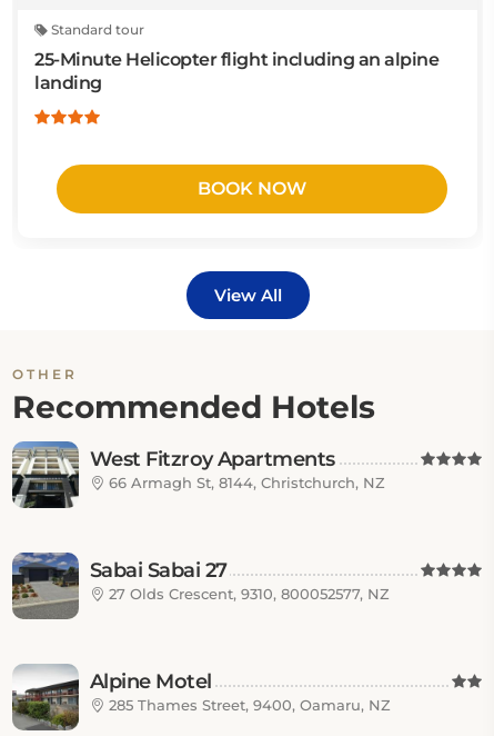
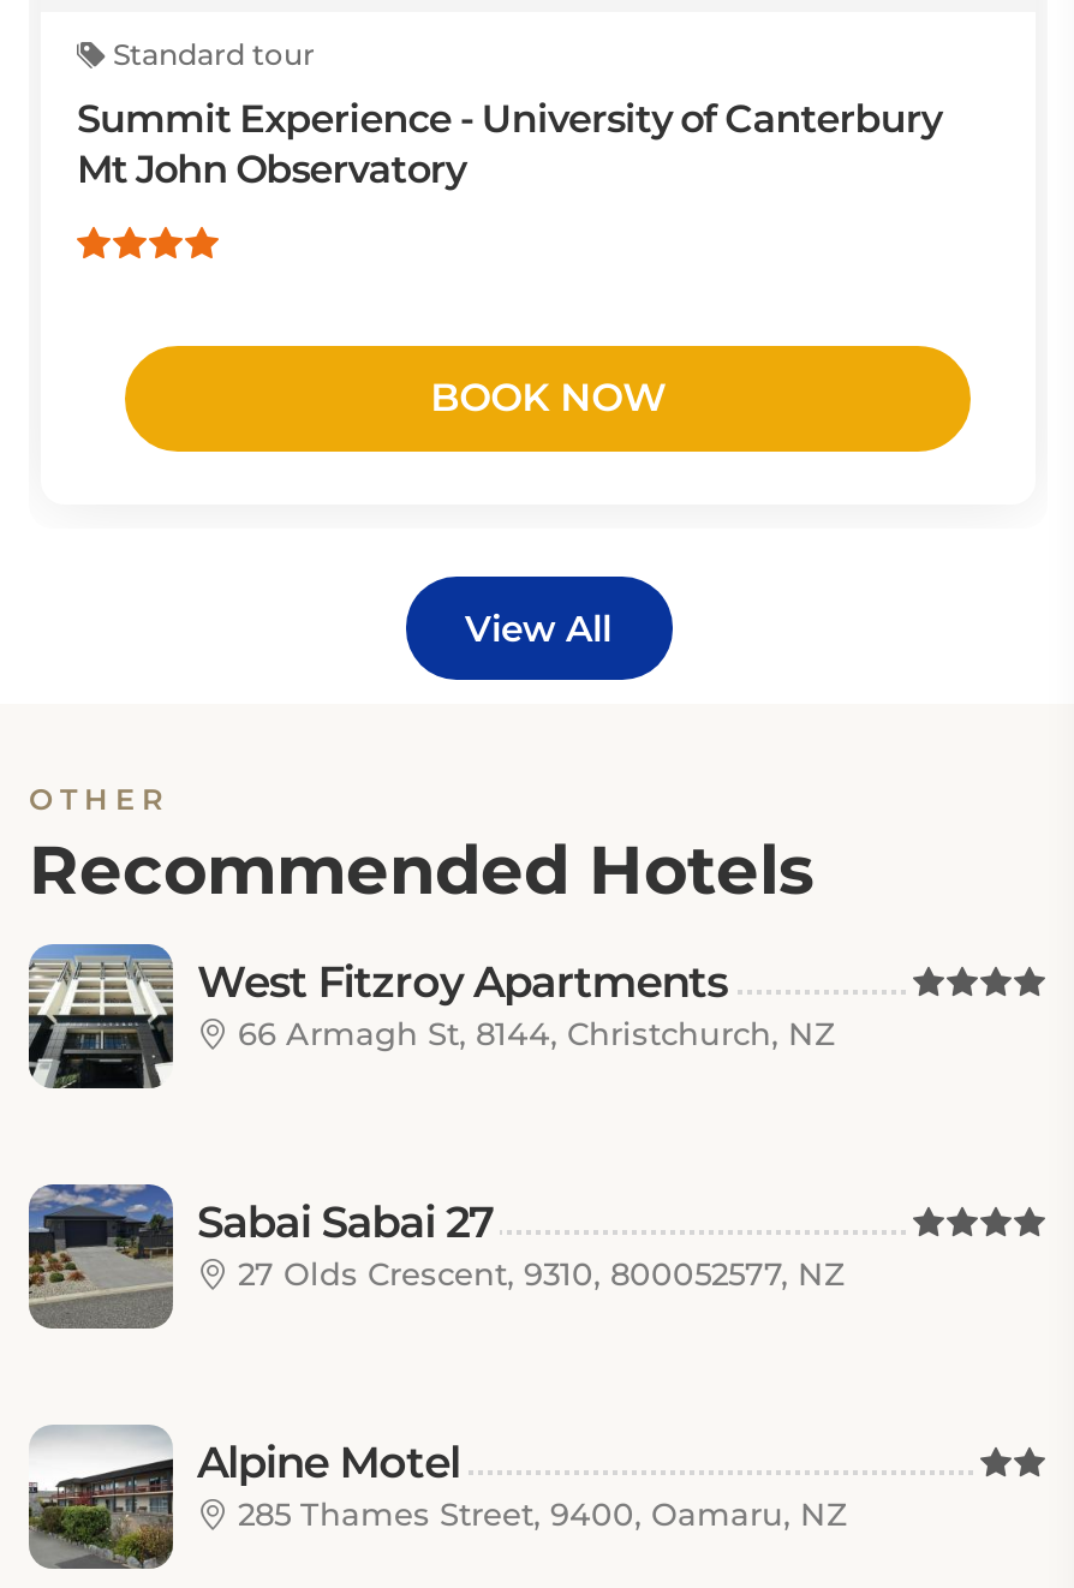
- 25-Minute Helicopter flight including an alpine
- landing
+ Summit Experience - University of Canterbury
+ Mt John Observatory
